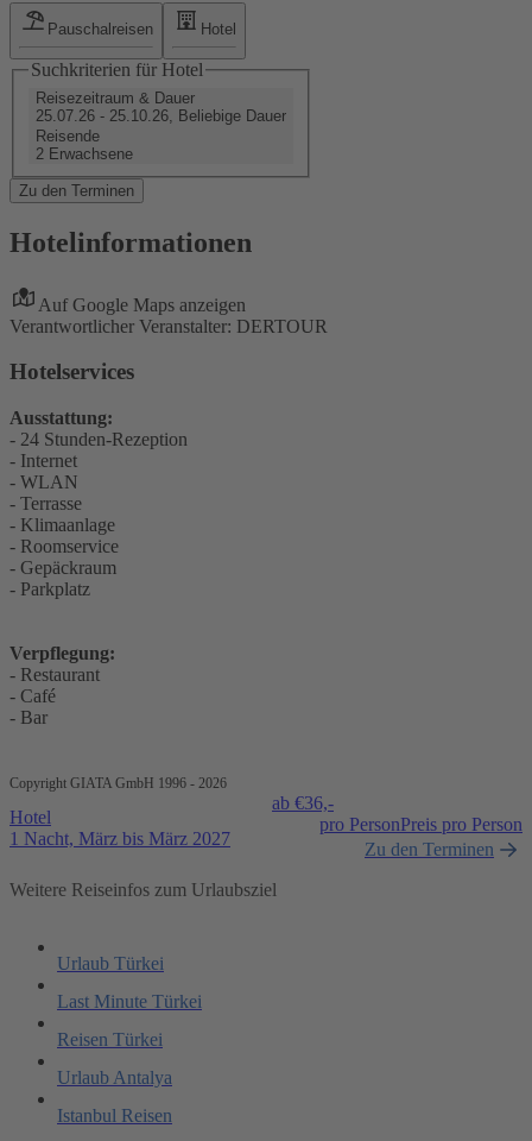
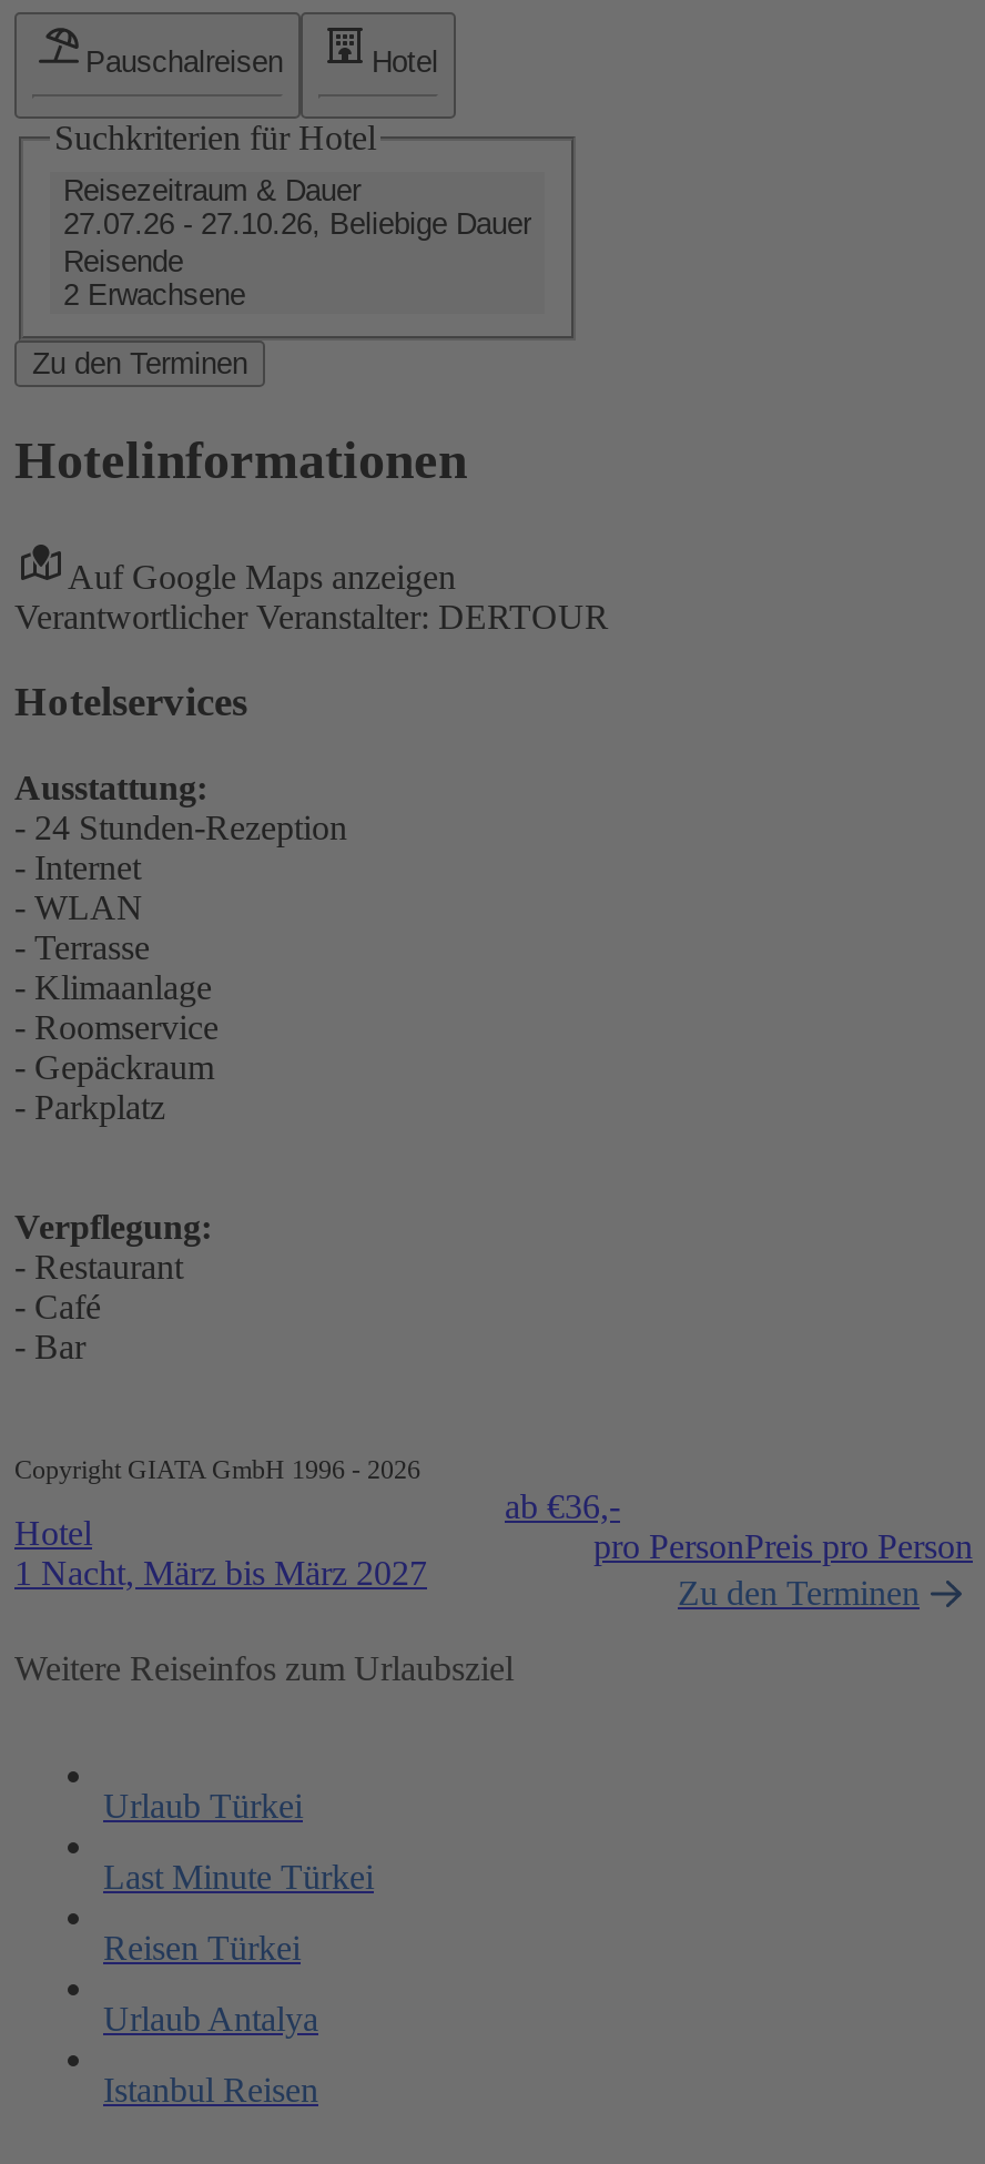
- 25.07.26 - 25.10.26, Beliebige Dauer
+ 27.07.26 - 27.10.26, Beliebige Dauer
